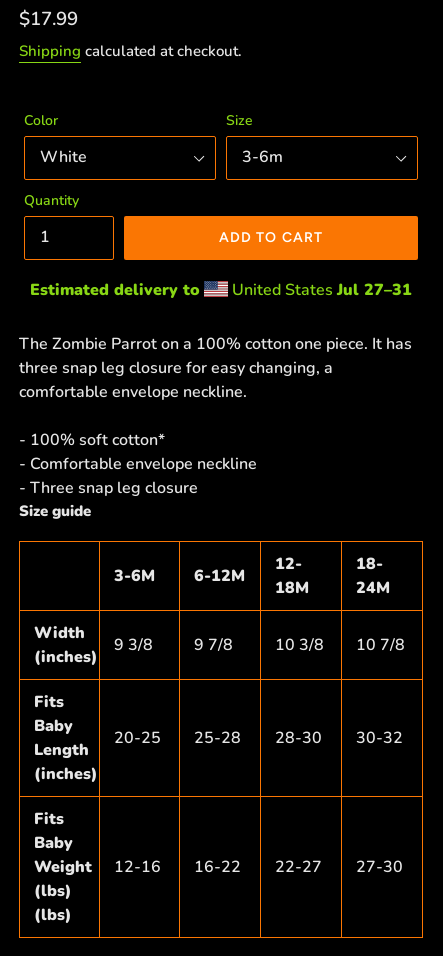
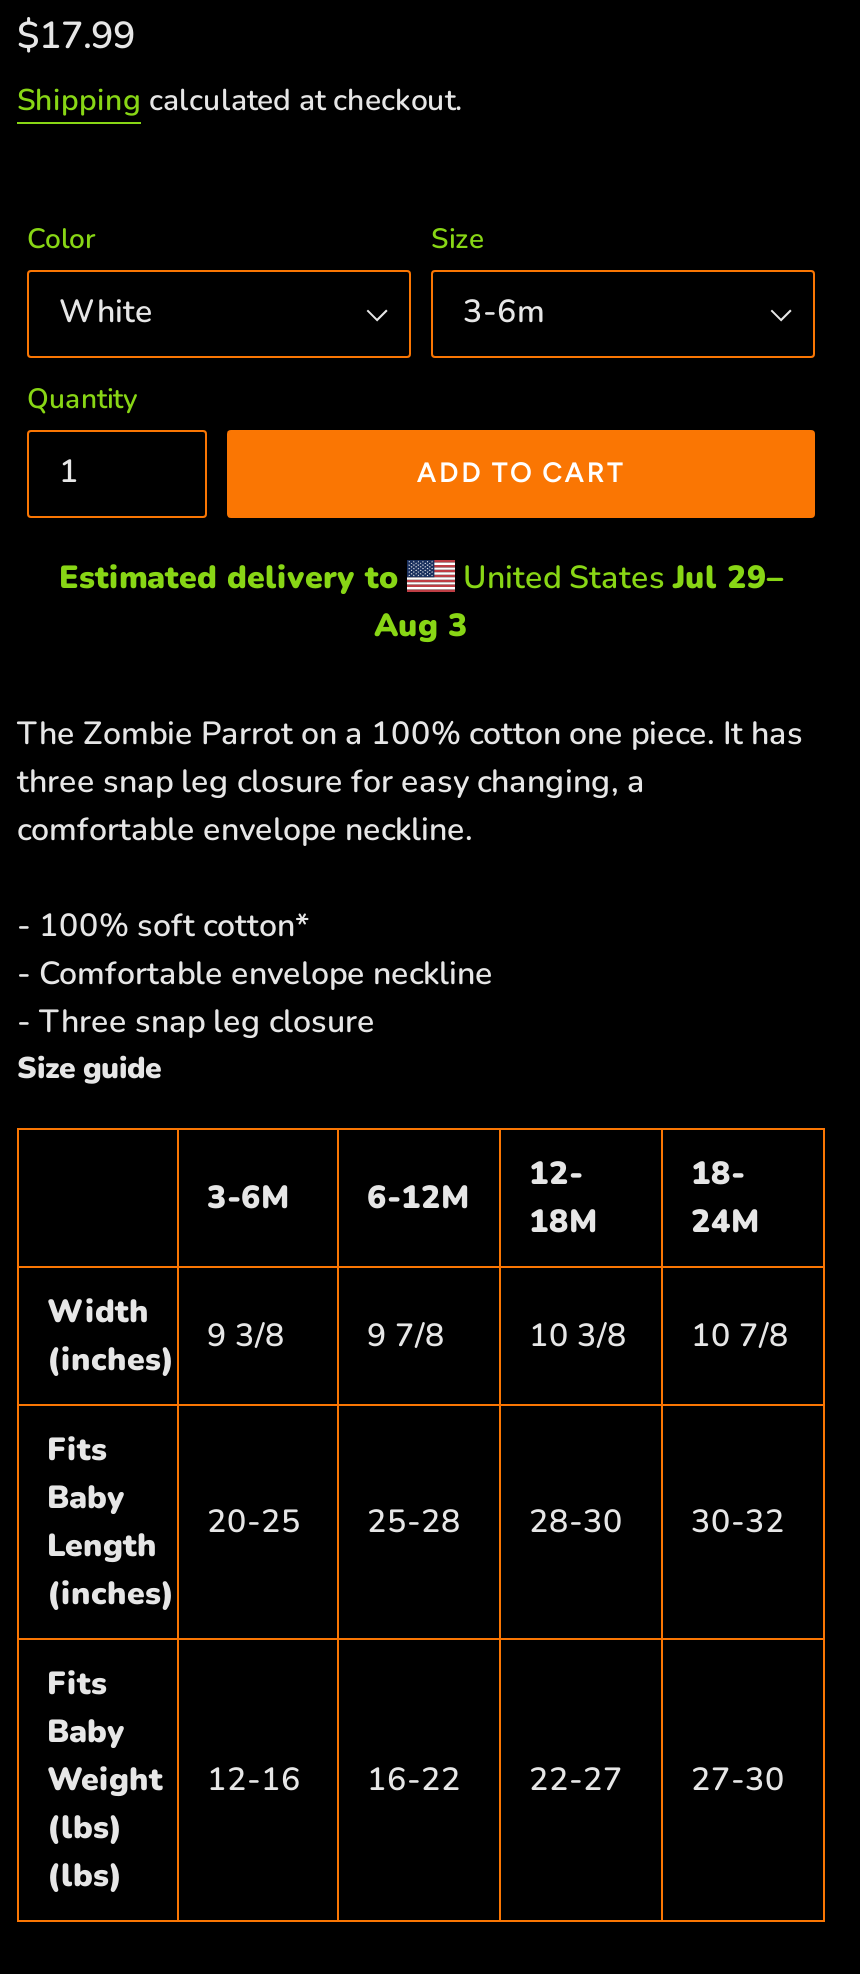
- United States Jul 27–31
+ United States Jul 29–
+ Aug 3
